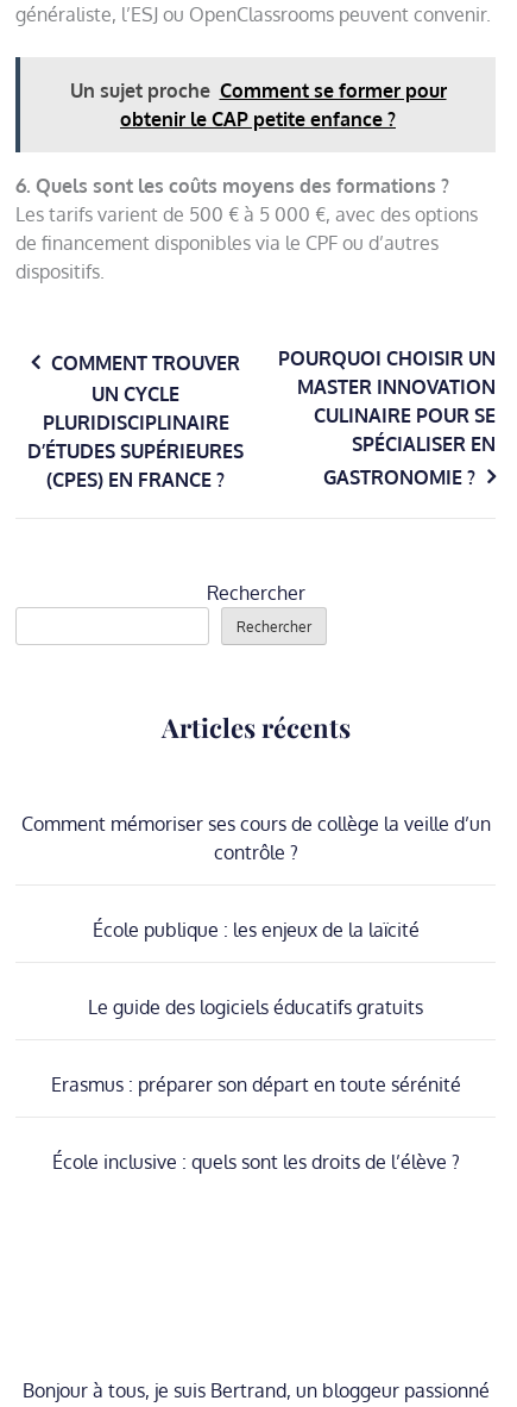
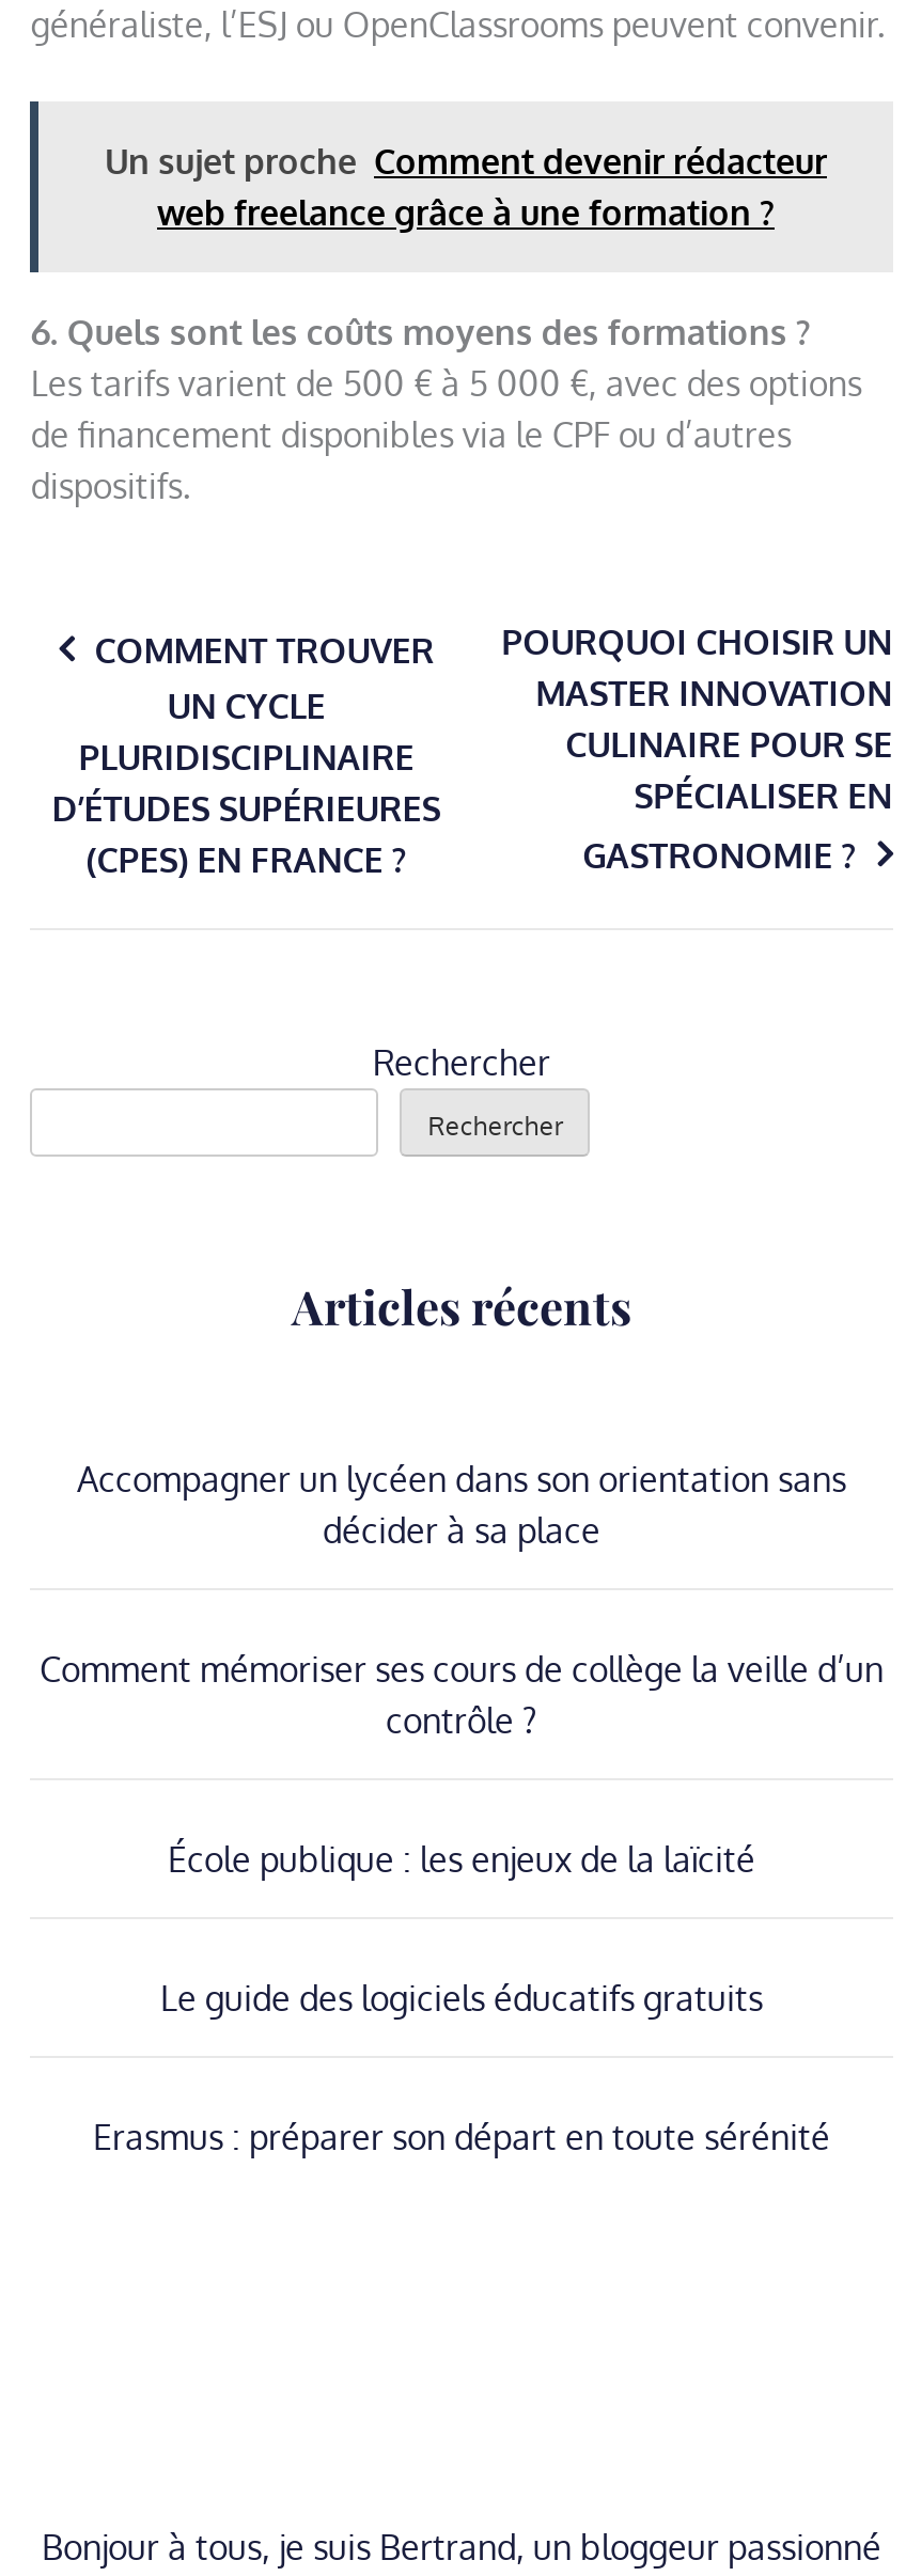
- Un sujet proche Comment se former pour
- obtenir le CAP petite enfance ?
+ Un sujet proche Comment devenir rédacteur
+ web freelance grâce à une formation ?

+ Accompagner un lycéen dans son orientation sans
+ décider à sa place

moved down: Comment mémoriser ses cours de collège la veille d’un | contrôle ? | École publique : les enjeux de la laïcité | Le guide des logiciels éducatifs gratuits | Erasmus : préparer son départ en toute sérénité

- École inclusive : quels sont les droits de l’élève ?
